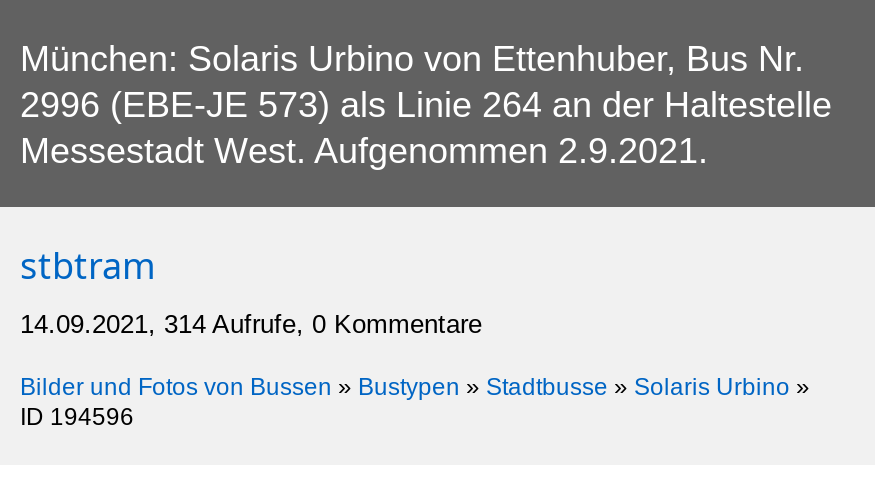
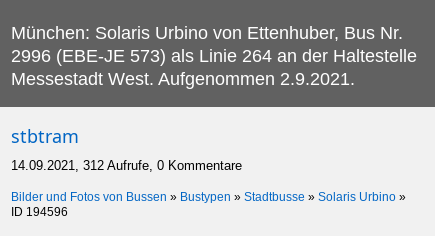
- 14.09.2021, 314 Aufrufe, 0 Kommentare
+ 14.09.2021, 312 Aufrufe, 0 Kommentare
